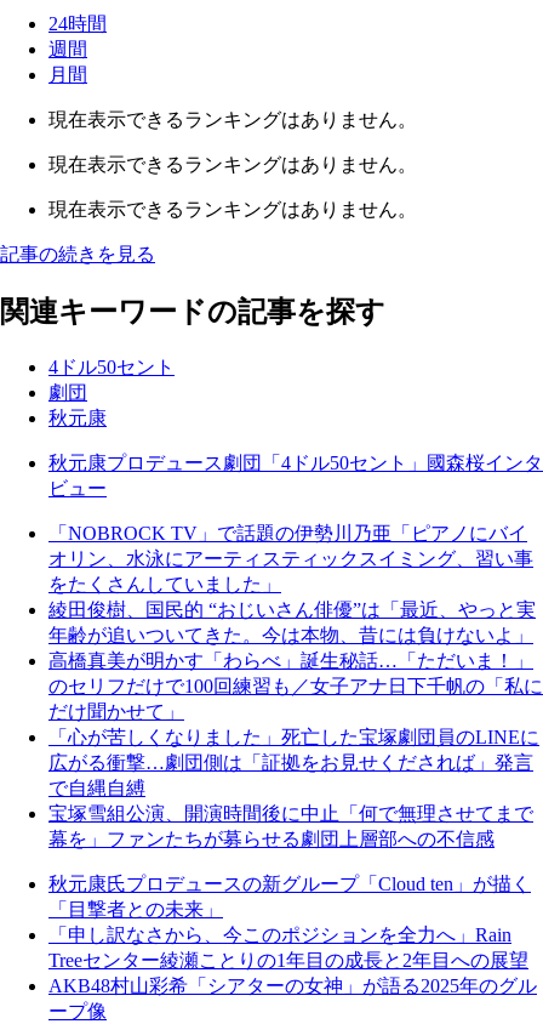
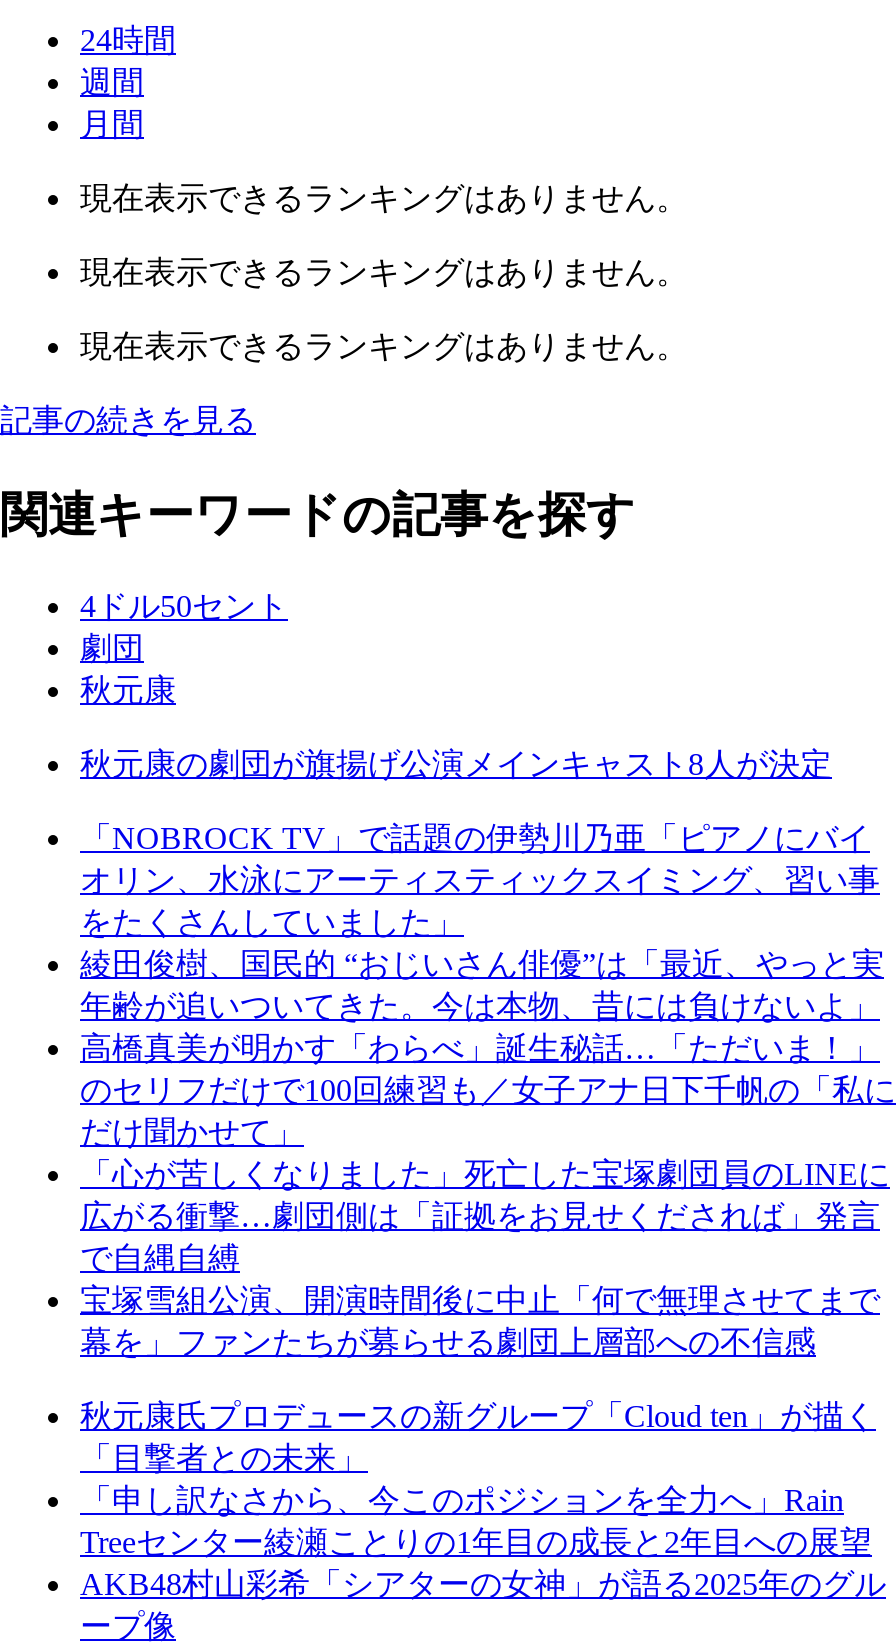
- 秋元康プロデュース劇団「4ドル50セント」國森桜インタ
- ビュー
+ 秋元康の劇団が旗揚げ公演メインキャスト8人が決定
